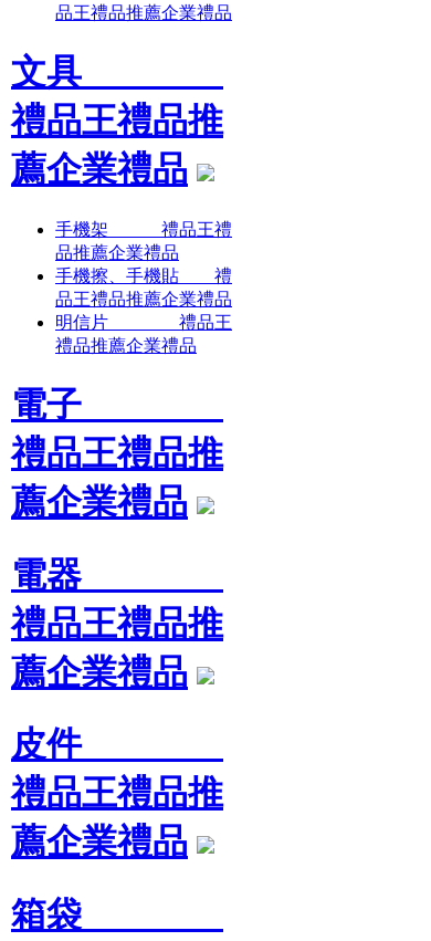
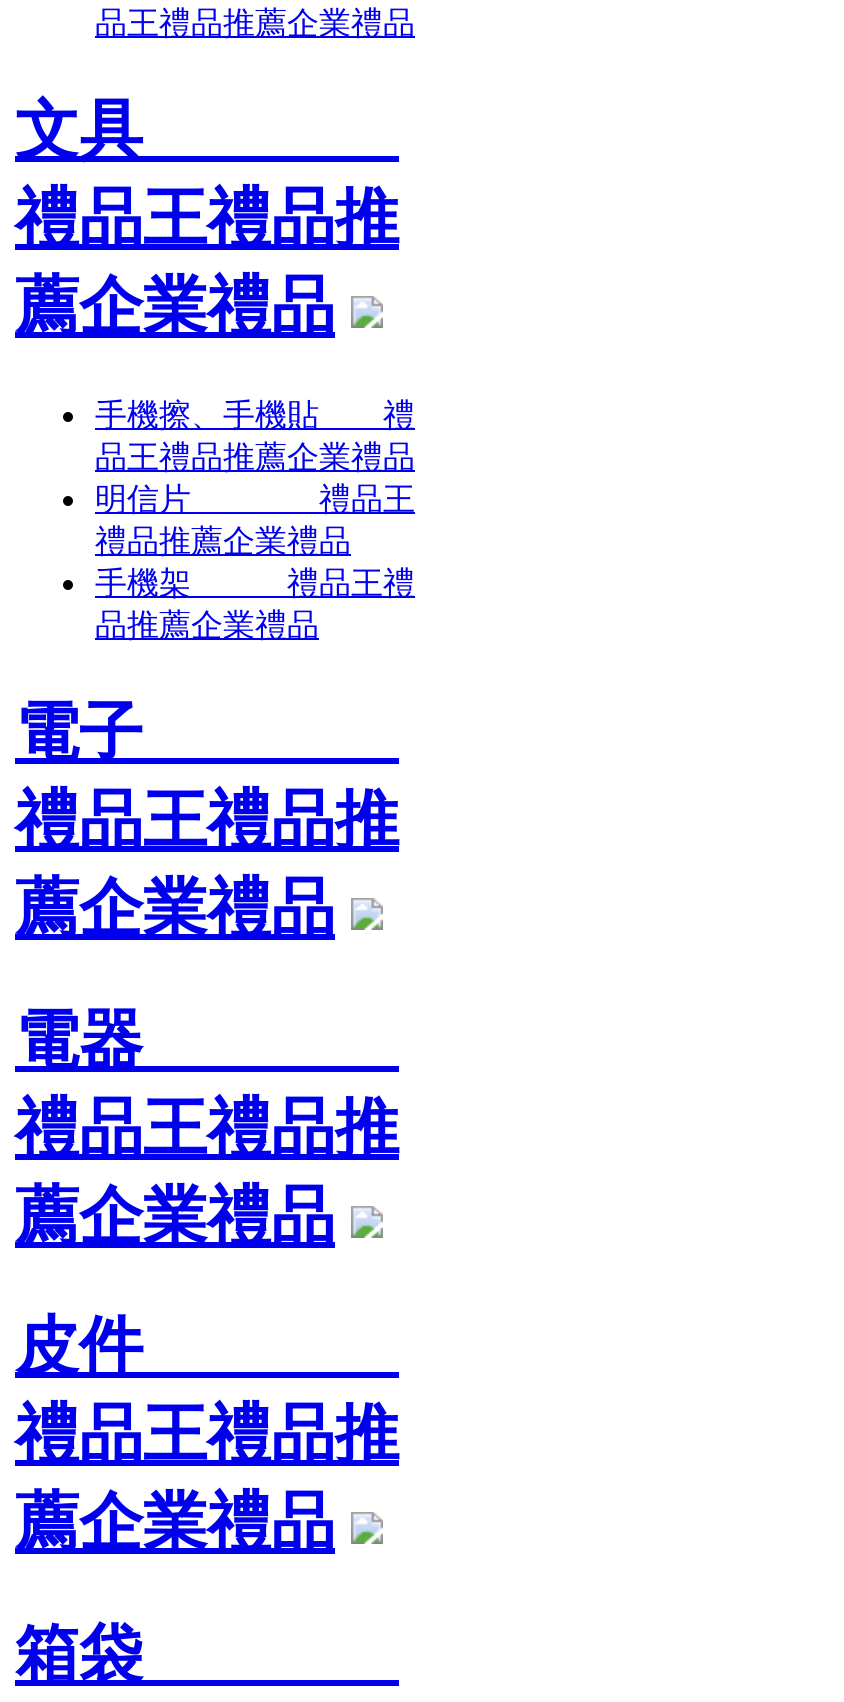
moved down: 手機架 禮品王禮 | 品推薦企業禮品

moved up: 品王禮品推薦企業禮品 | 明信片 禮品王 | 禮品推薦企業禮品
